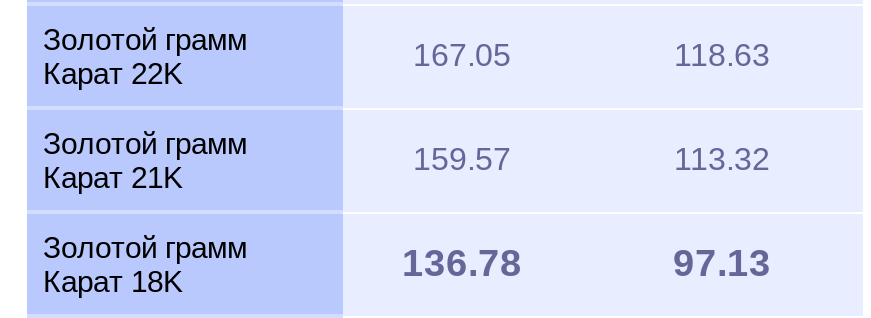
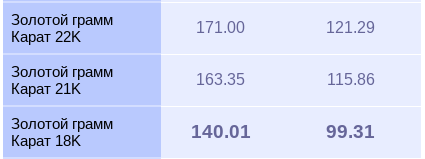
- 167.05
+ 171.00

- 118.63
+ 121.29

- 159.57
+ 163.35

- 113.32
+ 115.86

- 136.78
+ 140.01

- 97.13
+ 99.31
